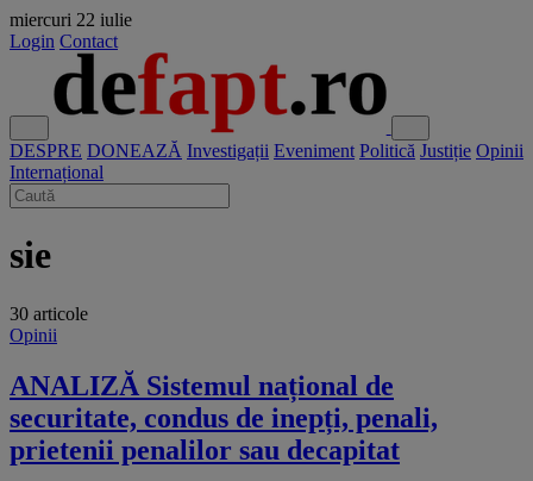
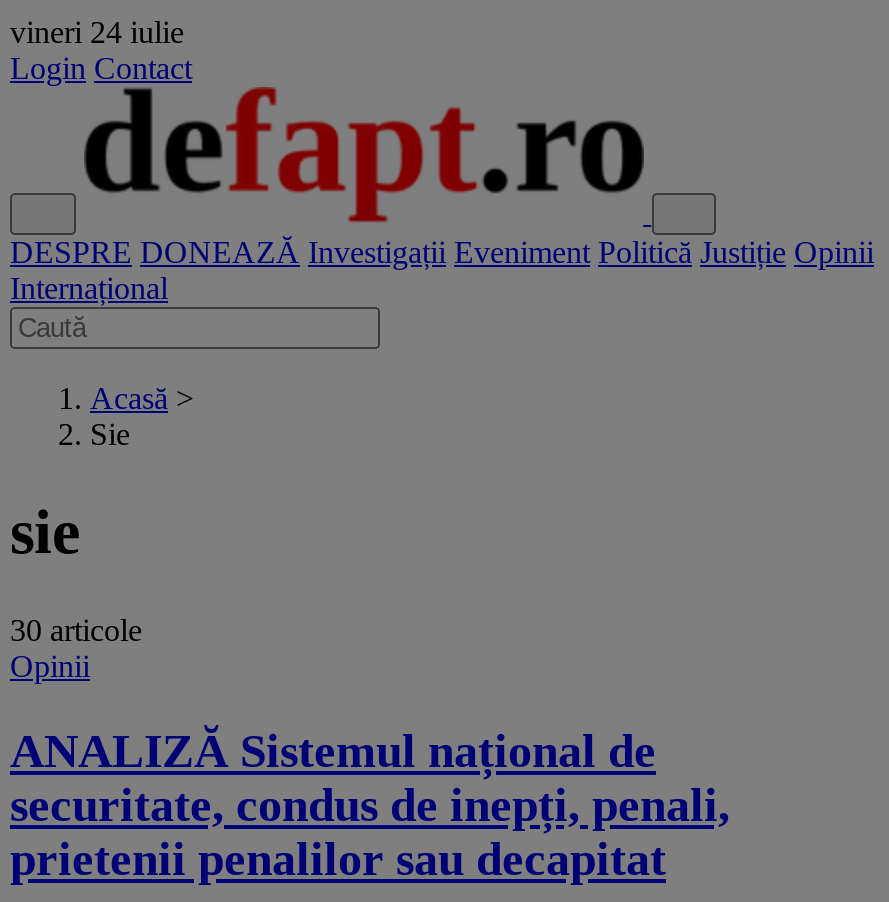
- miercuri 22 iulie
+ vineri 24 iulie

+ Acasă >
+ Sie
